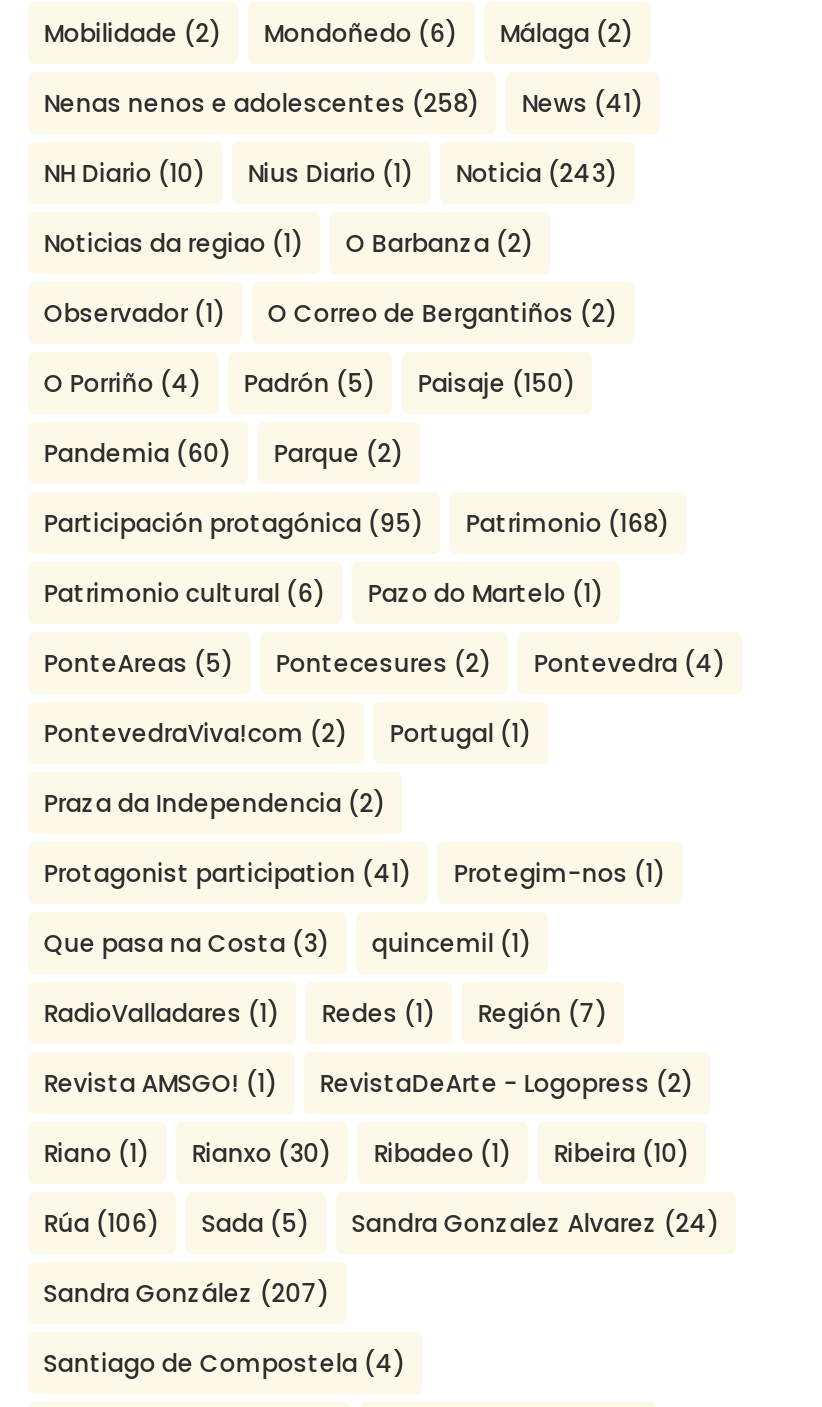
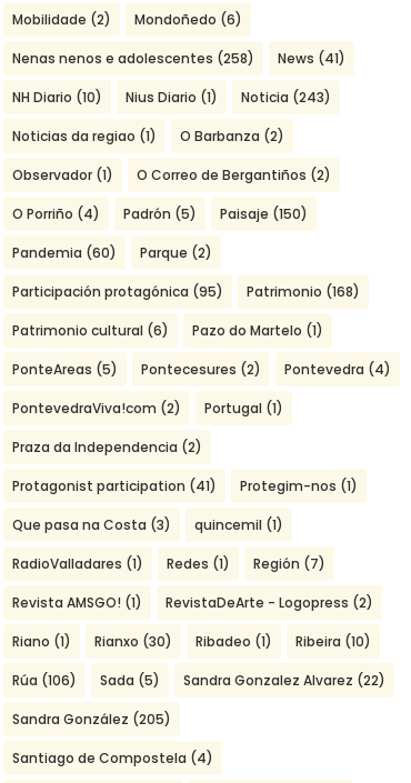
- Málaga (2)

- Sandra Gonzalez Alvarez (24)
+ Sandra Gonzalez Alvarez (22)

- Sandra González (207)
+ Sandra González (205)
